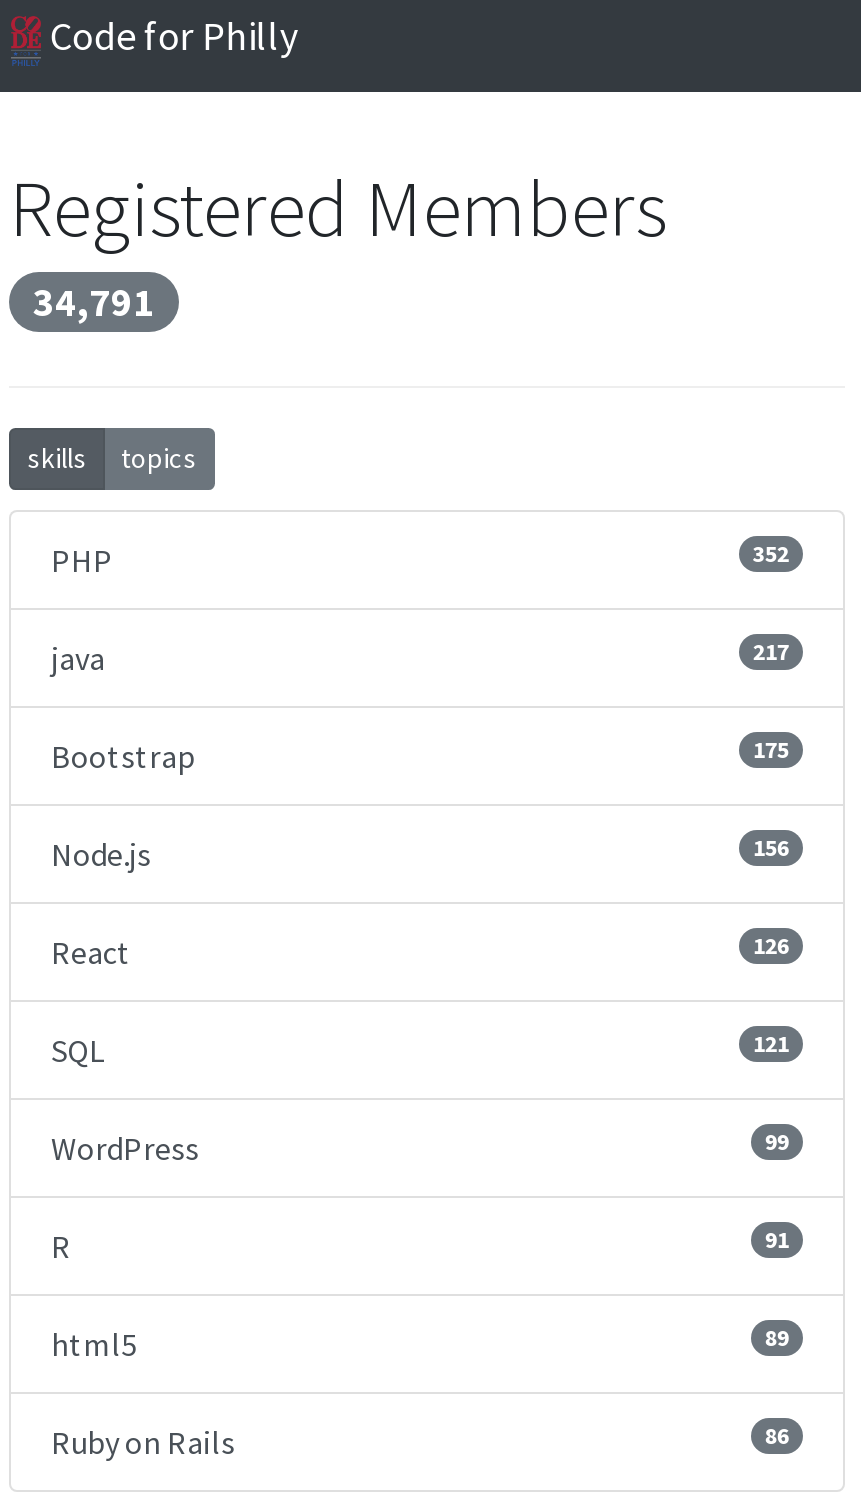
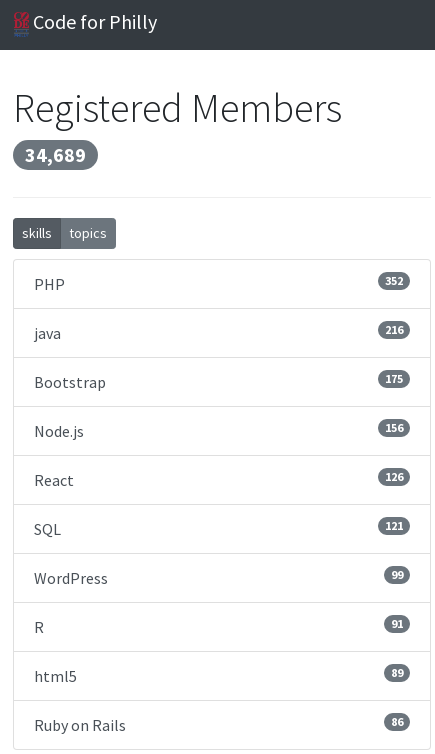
- 34,791
+ 34,689

- 217
+ 216
